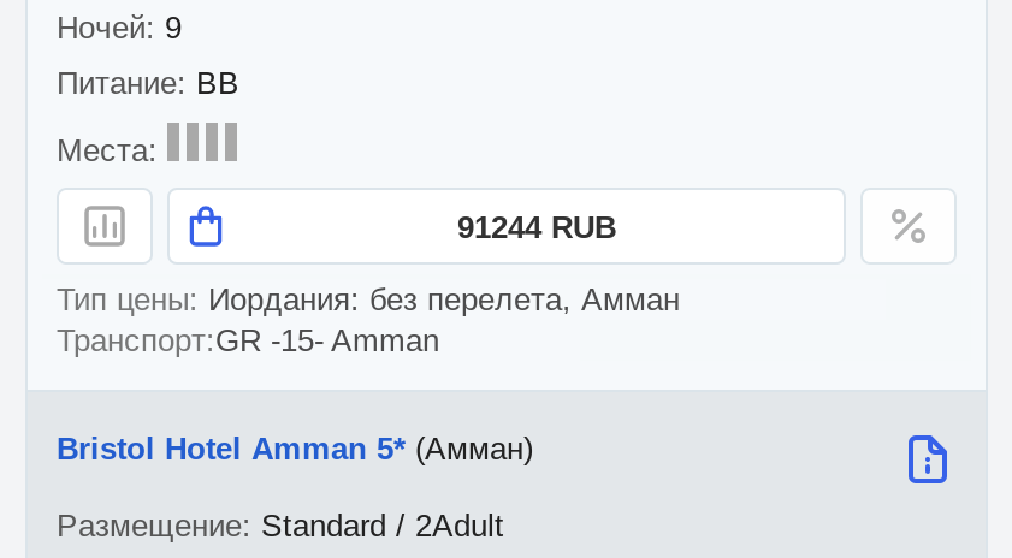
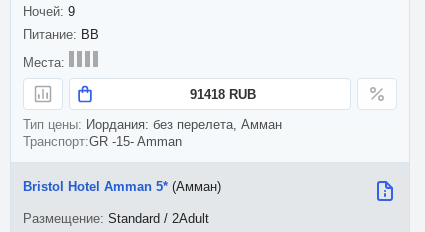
- 91244 RUB
+ 91418 RUB
